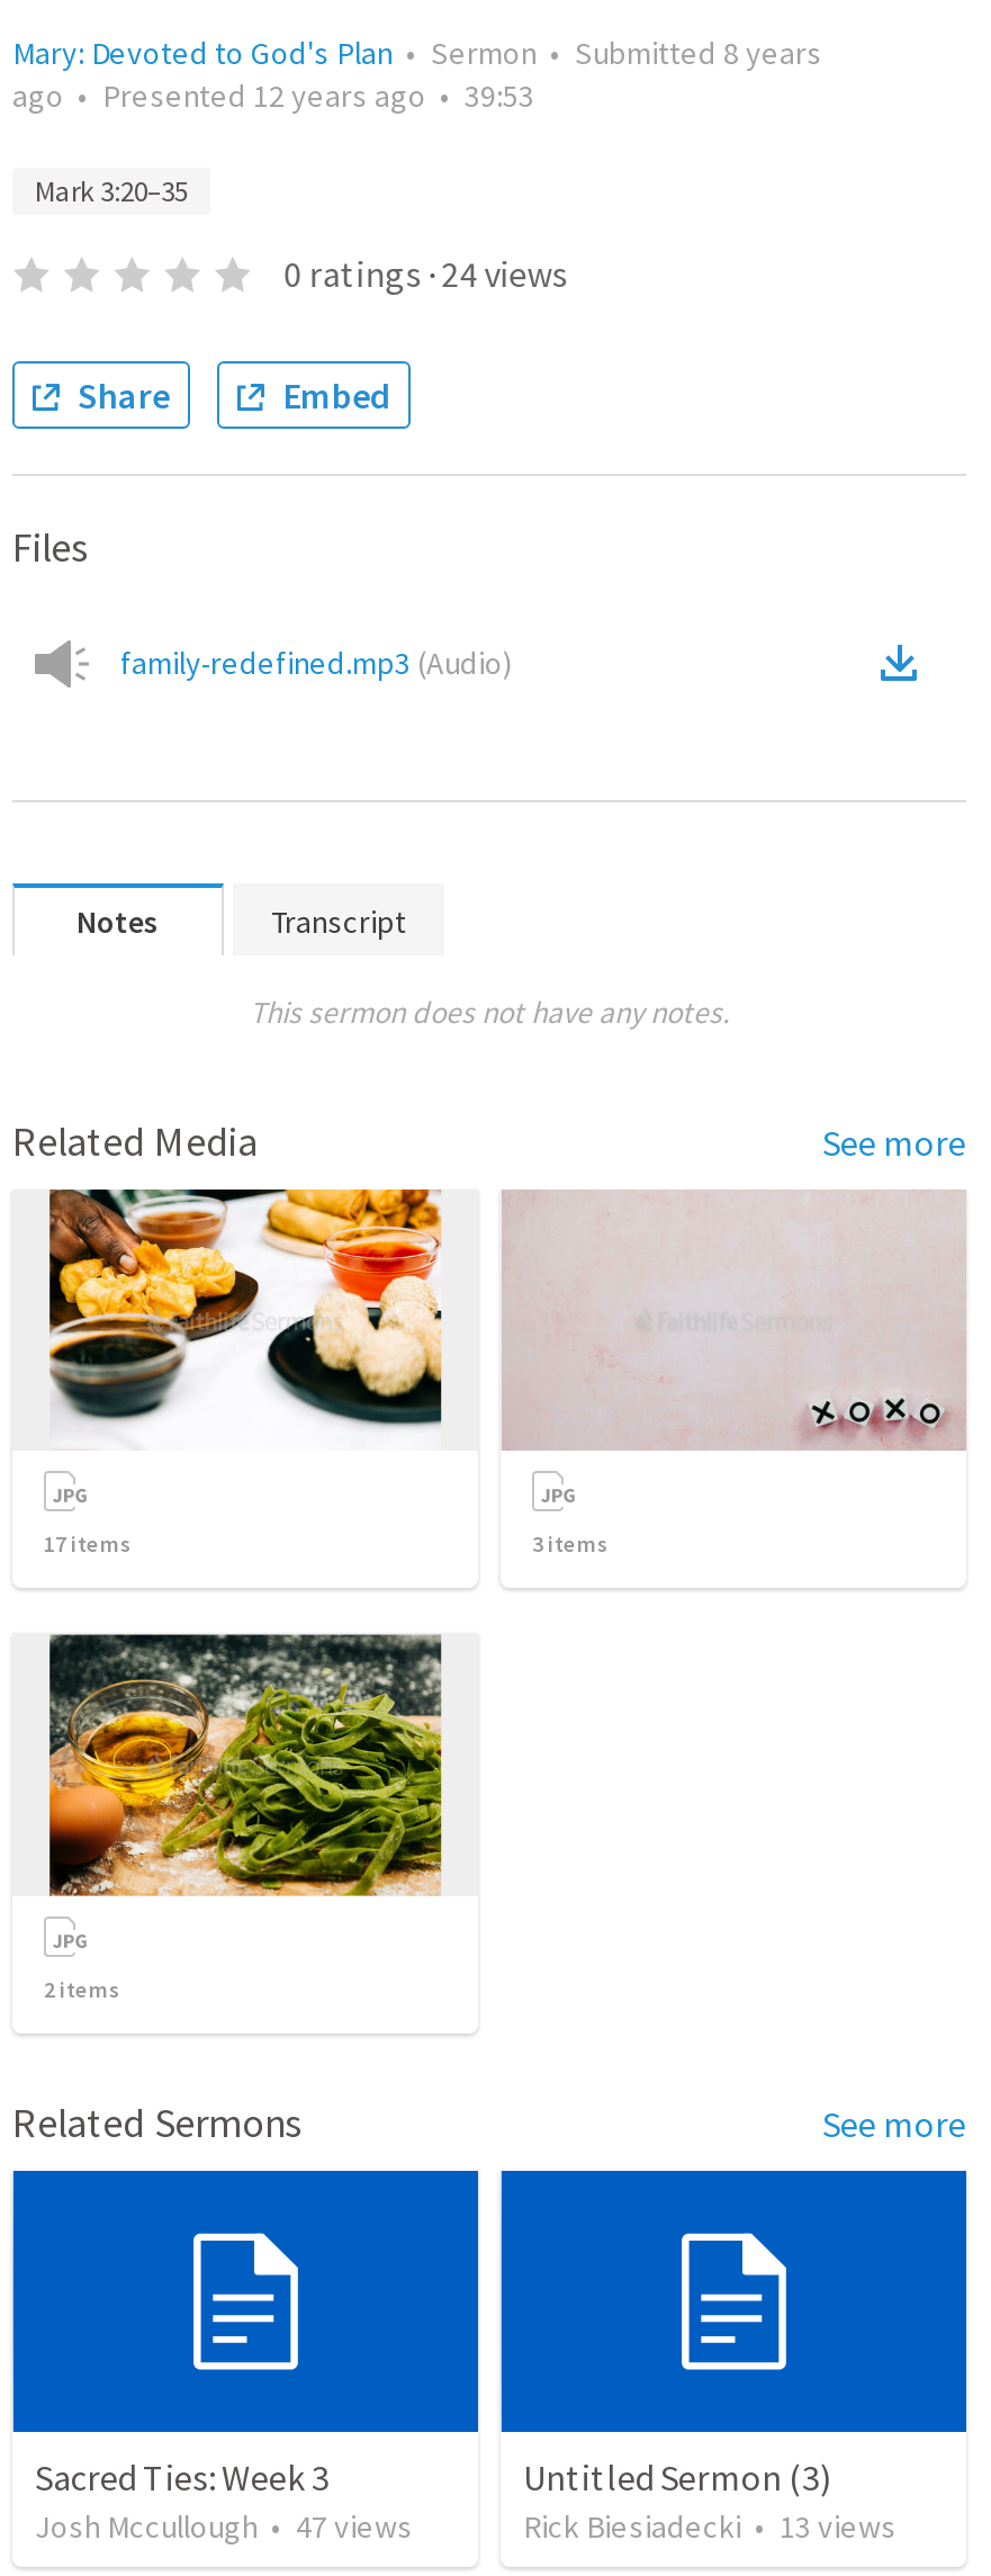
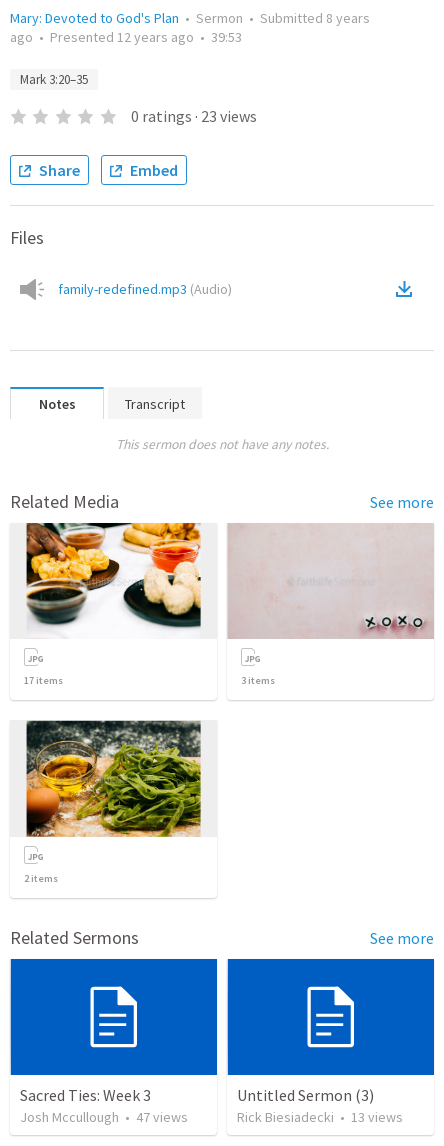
- 0 ratings · 24 views
+ 0 ratings · 23 views
